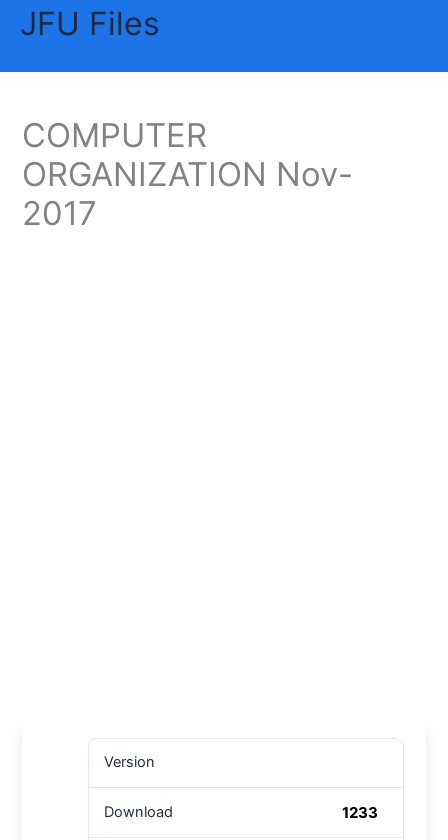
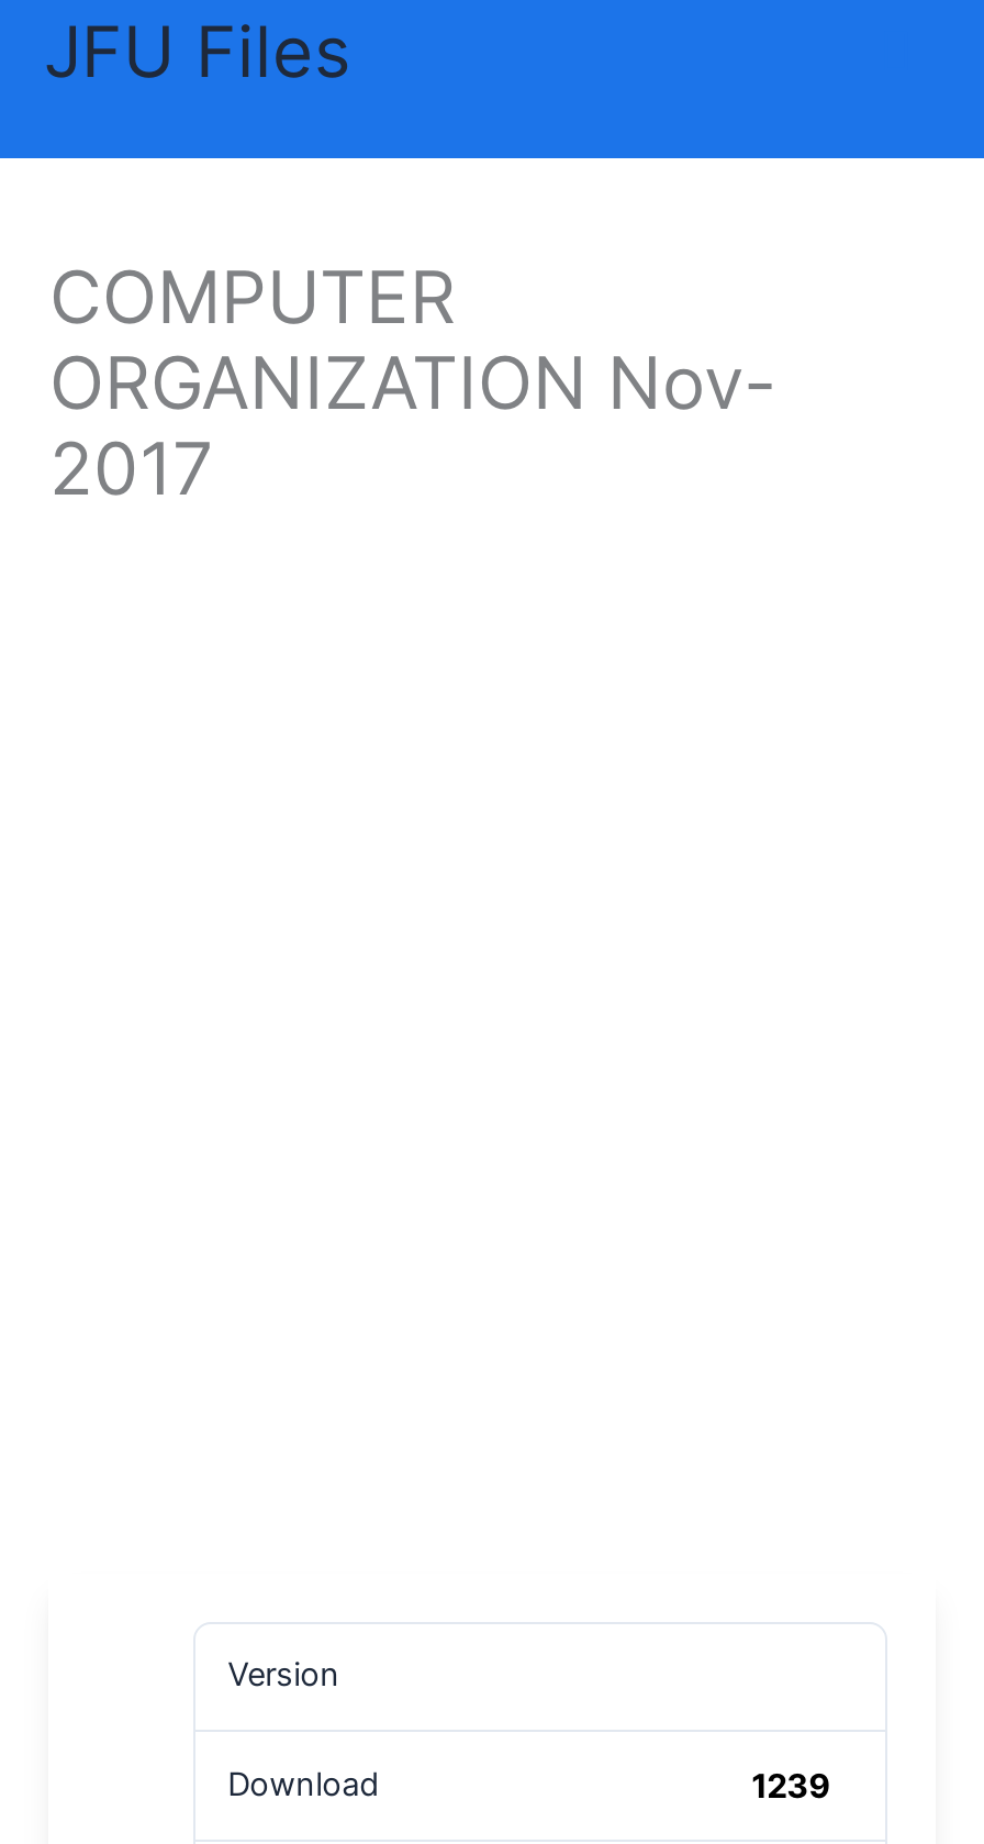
- 1233
+ 1239
